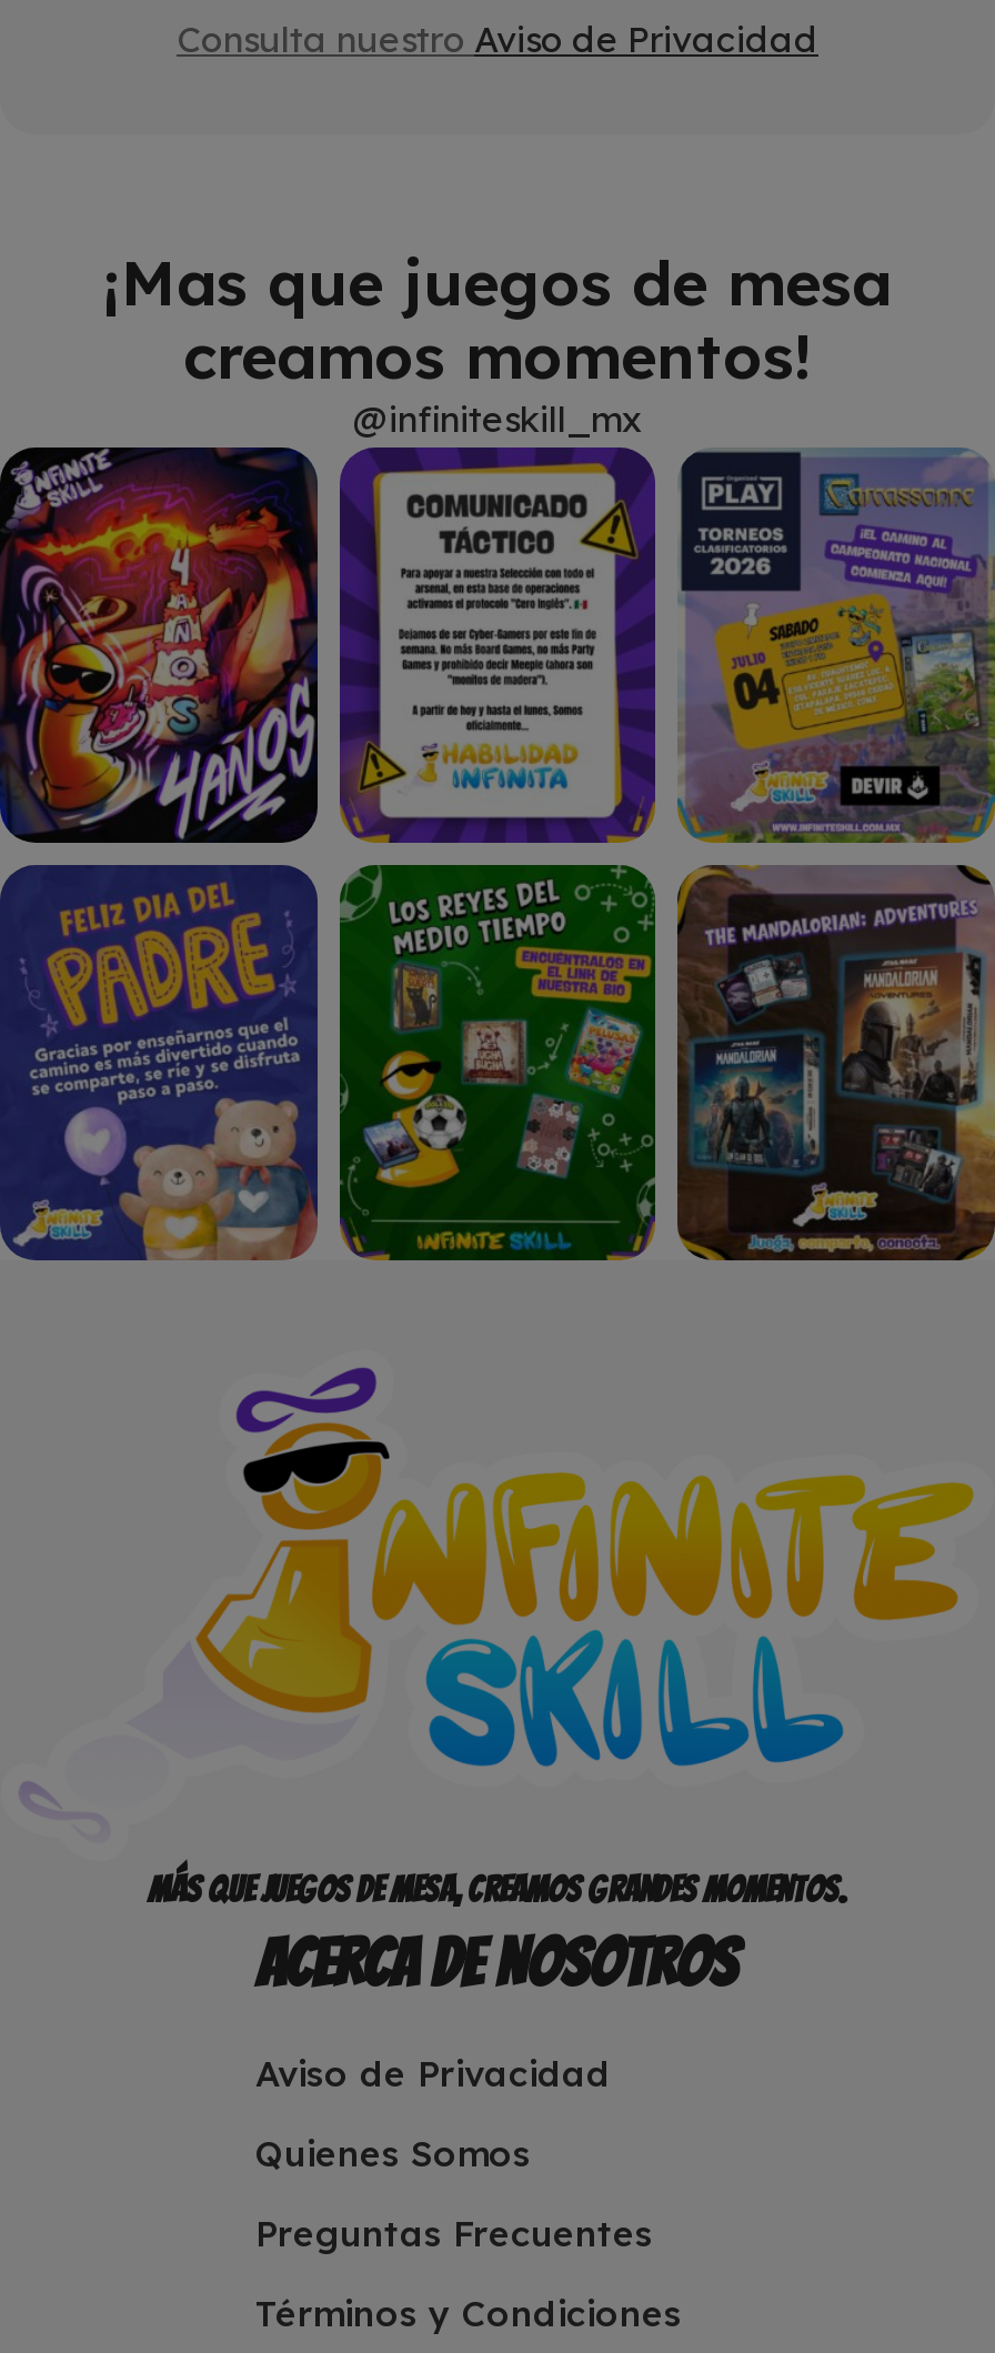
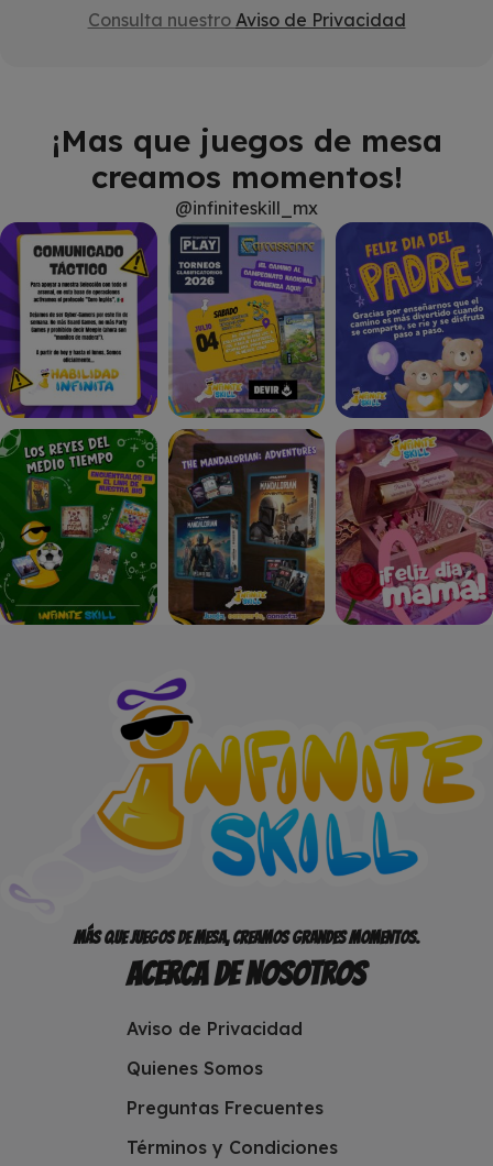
- [image]
+ [image]

- [image]
+ [image]

- [image]
+ [image]

- [image]
+ [image]

- [image]
+ [image]

- [image]
+ [image]
